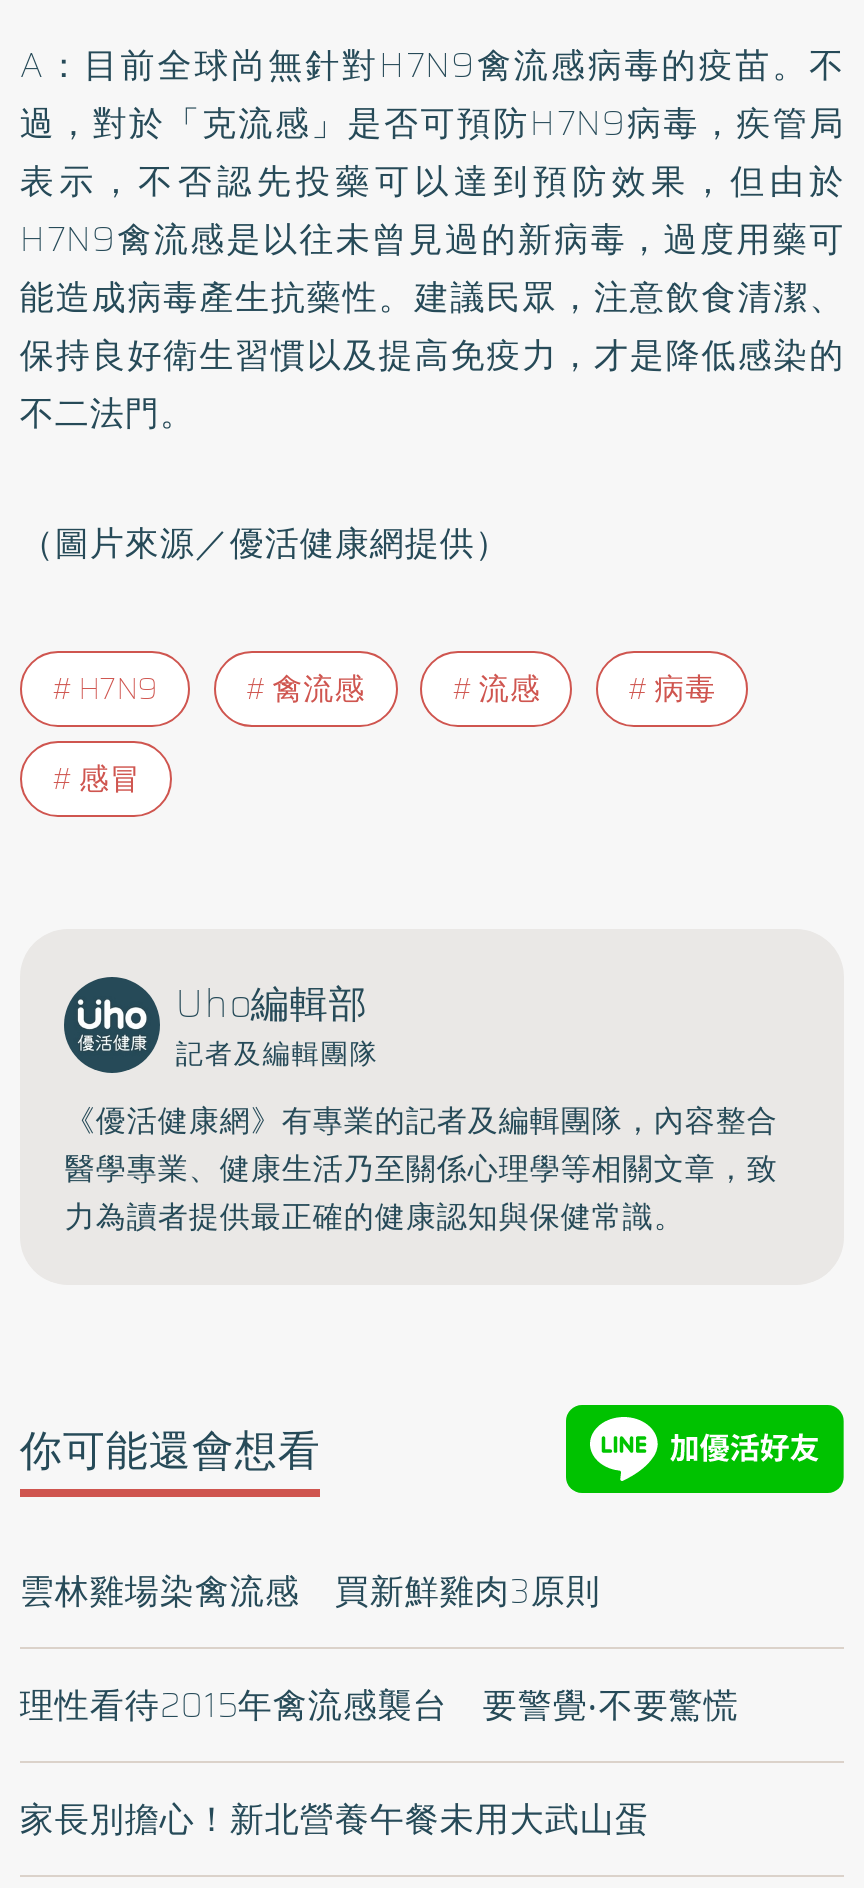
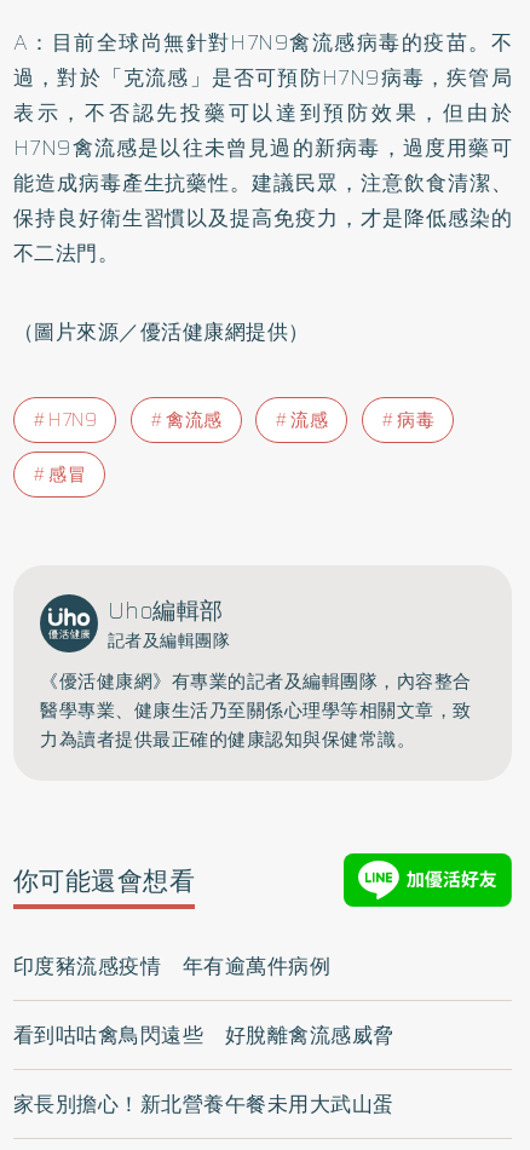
- 雲林雞場染禽流感 買新鮮雞肉3原則
+ 印度豬流感疫情 年有逾萬件病例

- 理性看待2015年禽流感襲台 要警覺‧不要驚慌
+ 看到咕咕禽鳥閃遠些 好脫離禽流感威脅
